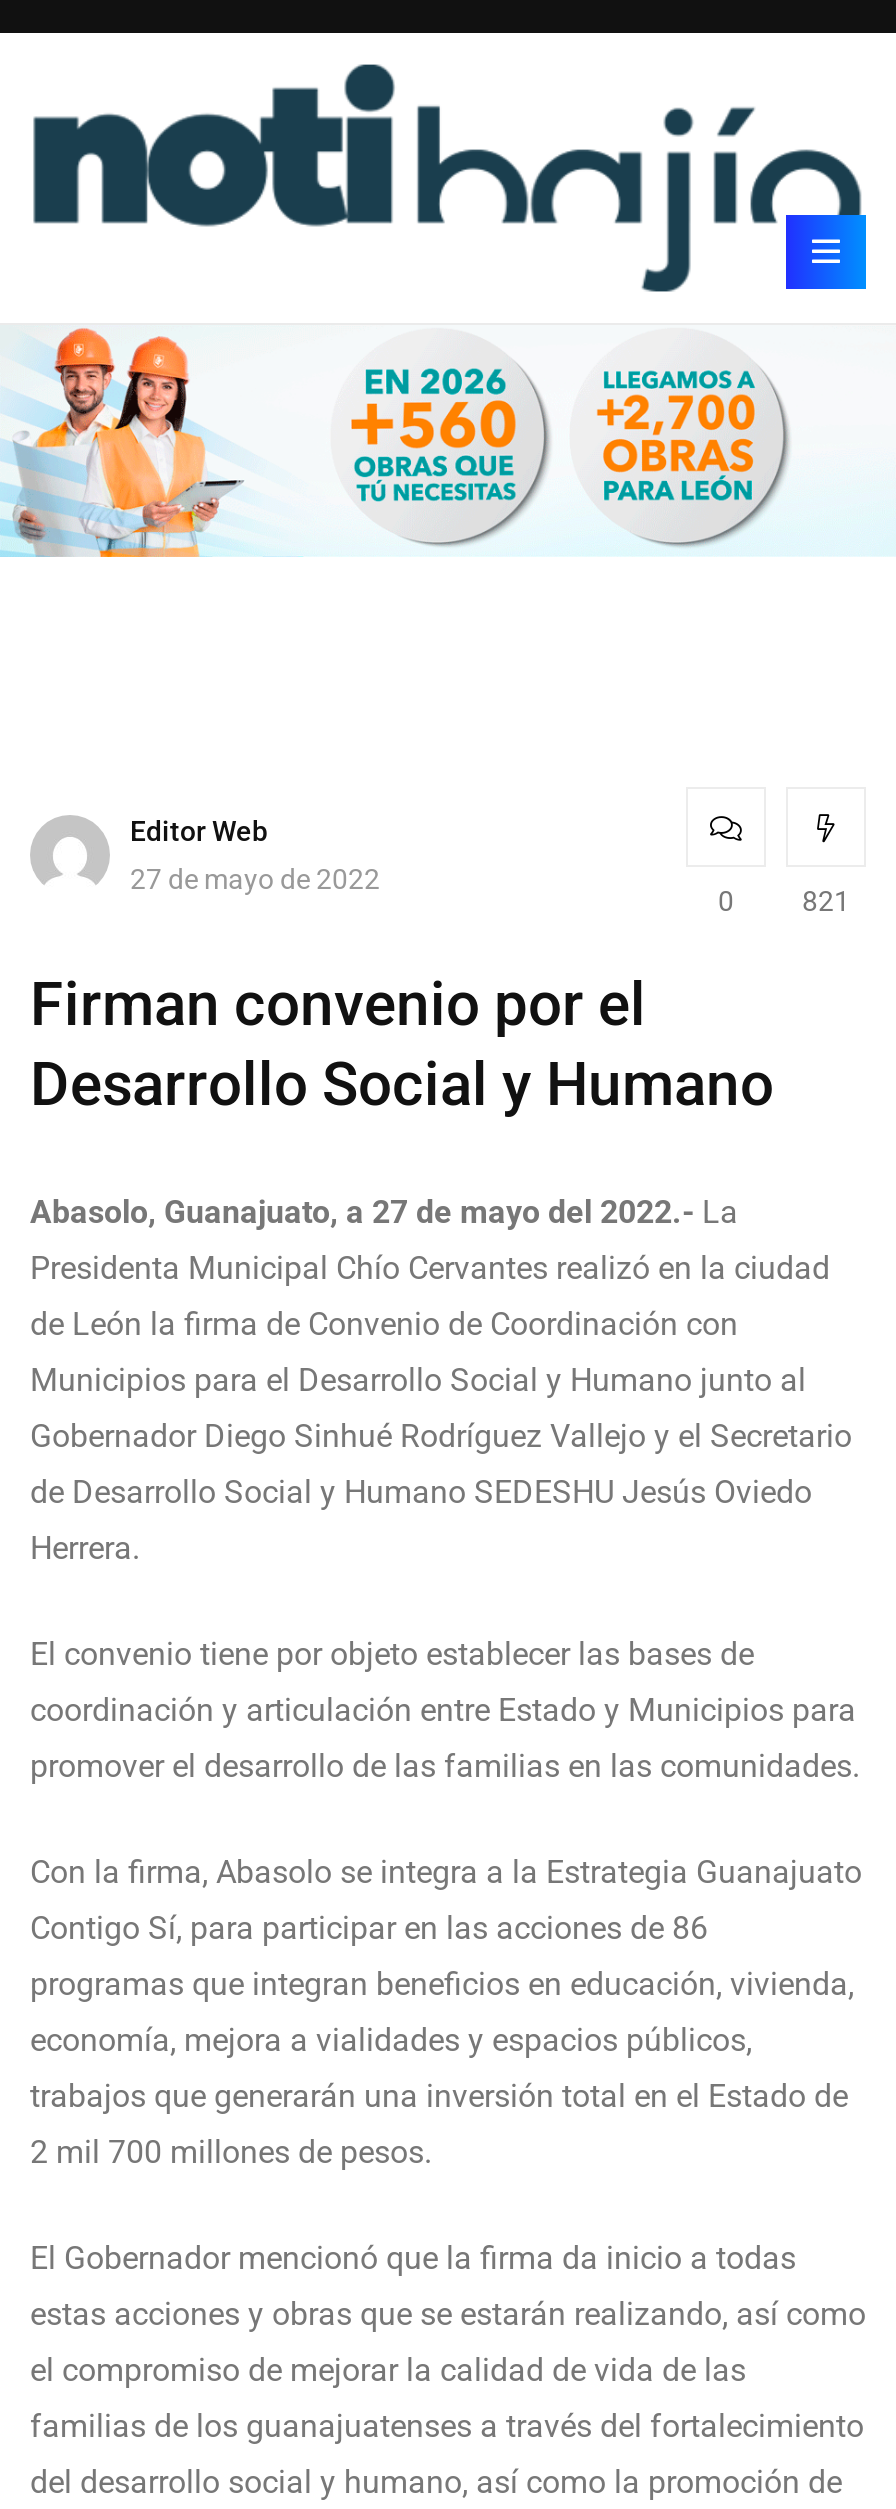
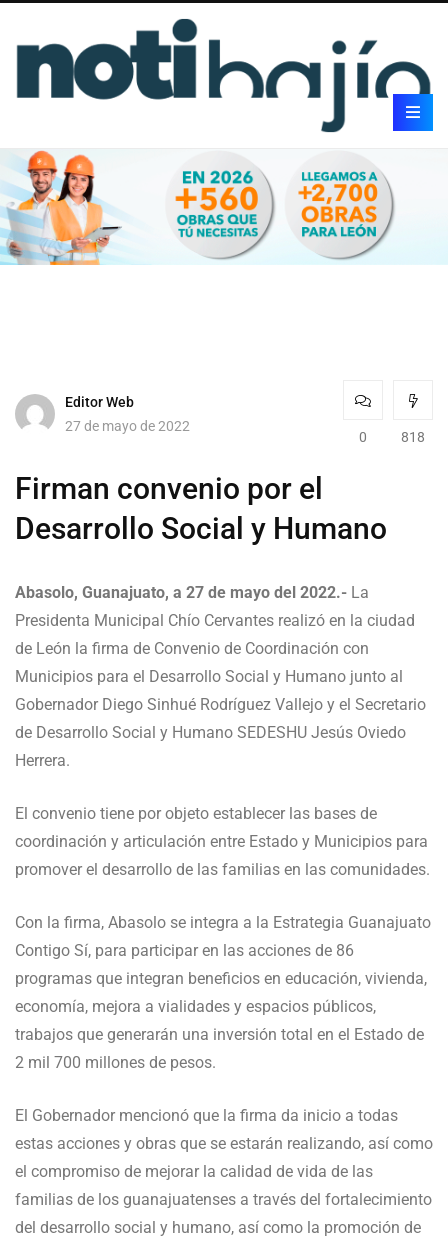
- 821
+ 818
